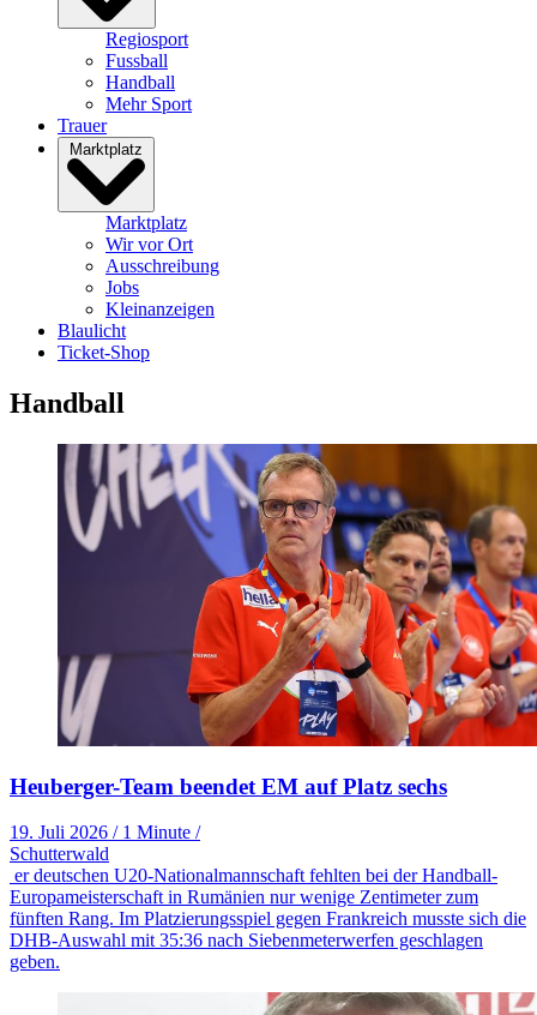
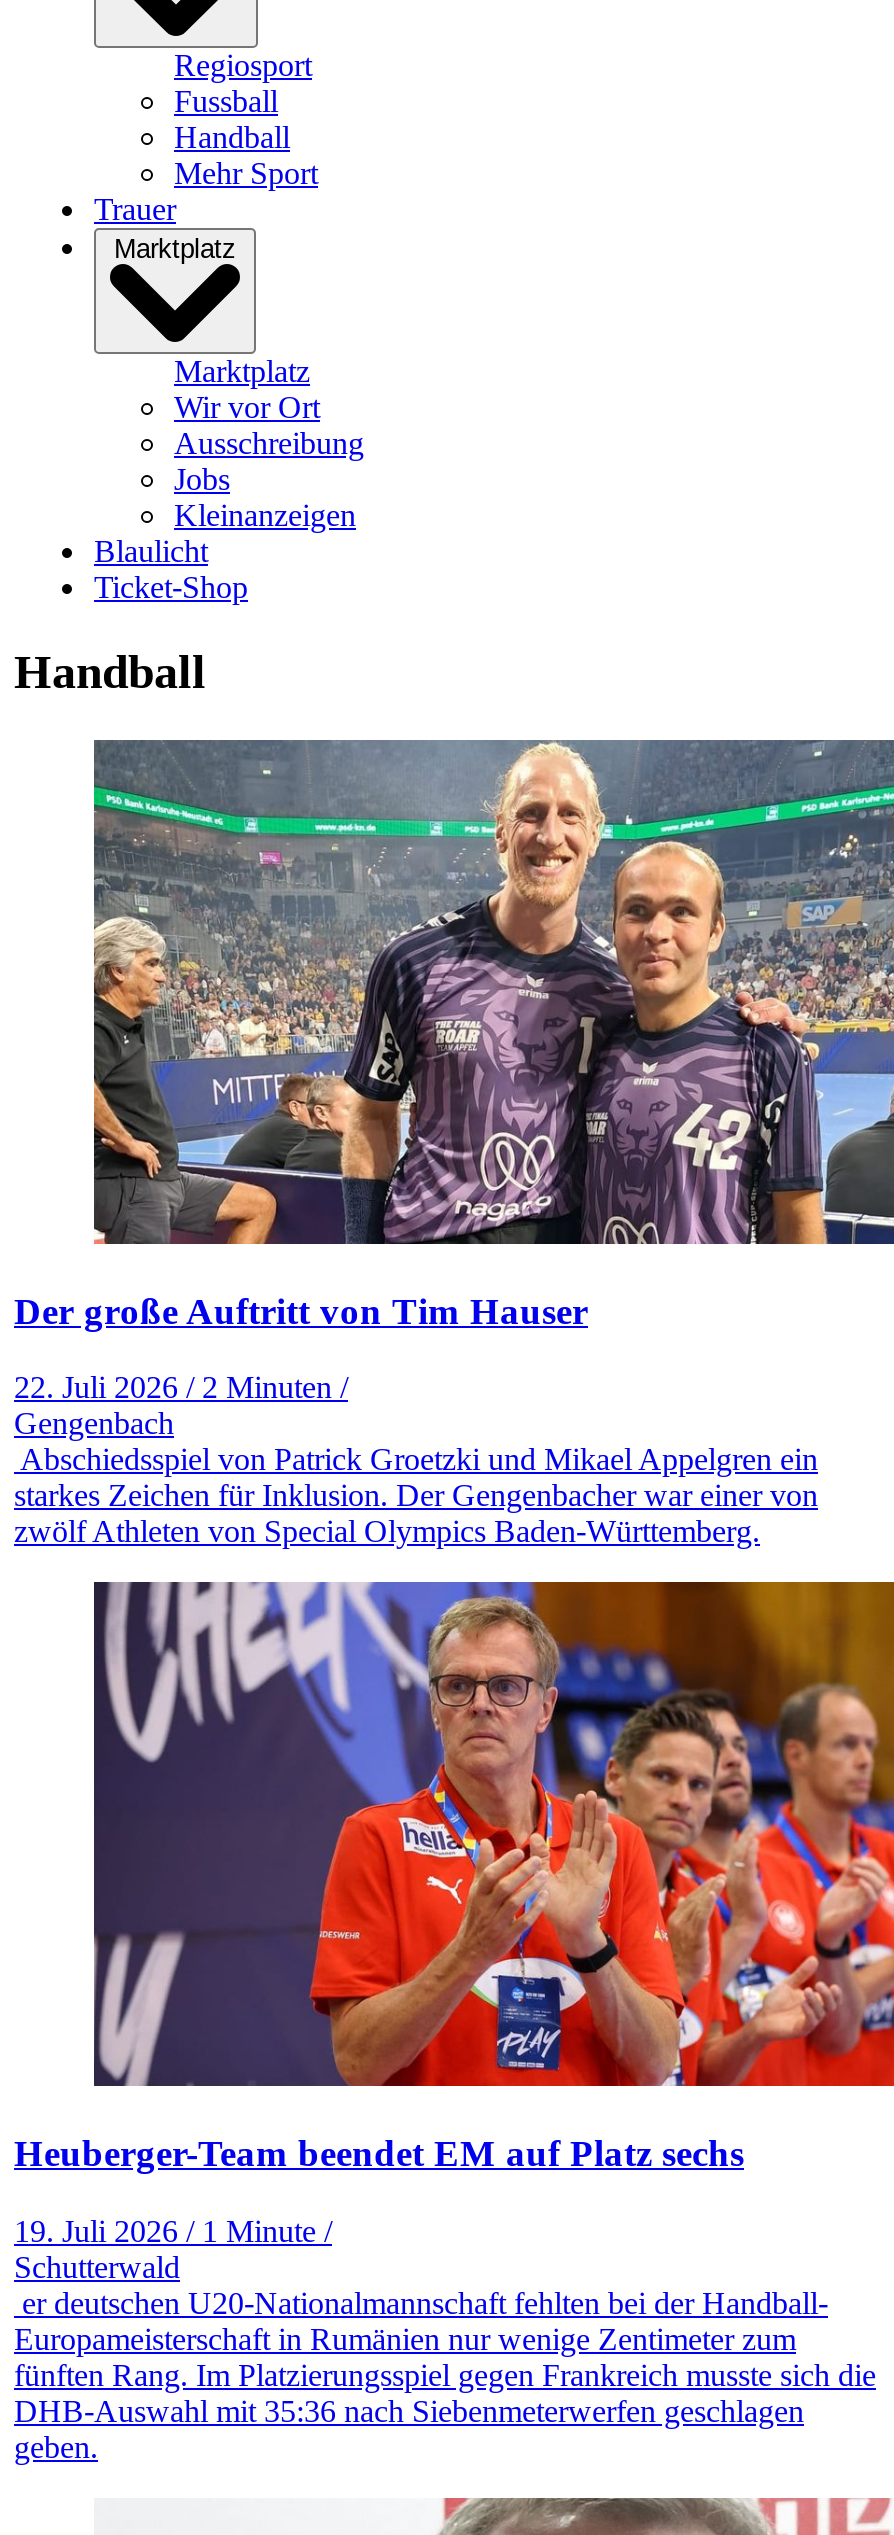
+ [image]
+ Der große Auftritt von Tim Hauser
+ 22. Juli 2026 / 2 Minuten /
+ Gengenbach
+ Abschiedsspiel von Patrick Groetzki und Mikael Appelgren ein
+ starkes Zeichen für Inklusion. Der Gengenbacher war einer von
+ zwölf Athleten von Special Olympics Baden-Württemberg.
